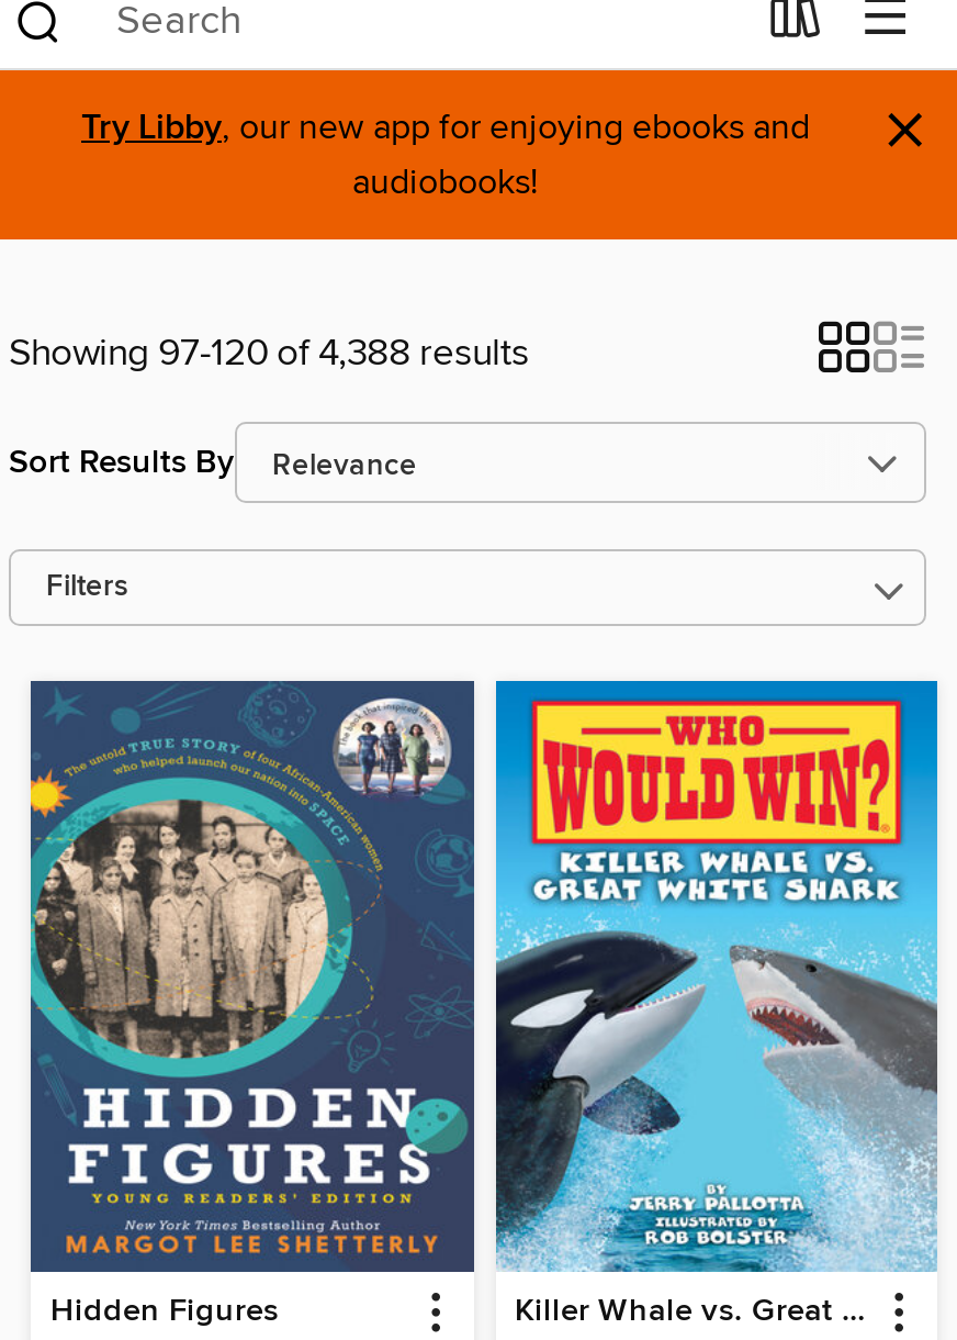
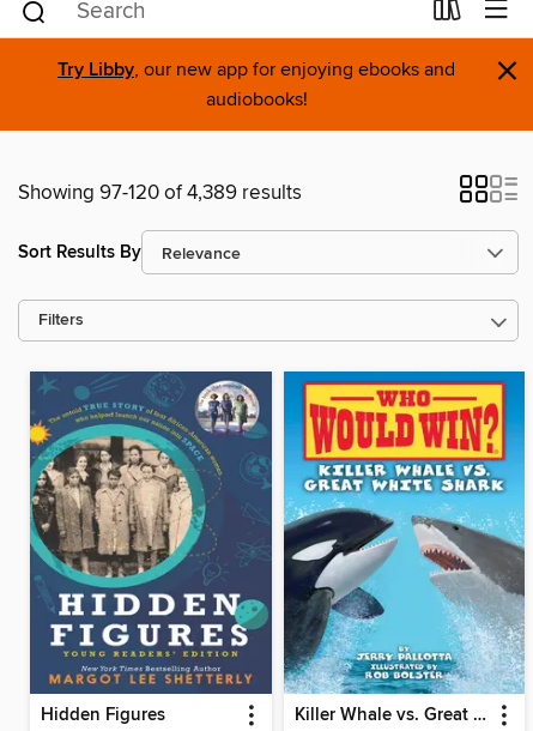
- Showing 97-120 of 4,388 results
+ Showing 97-120 of 4,389 results
